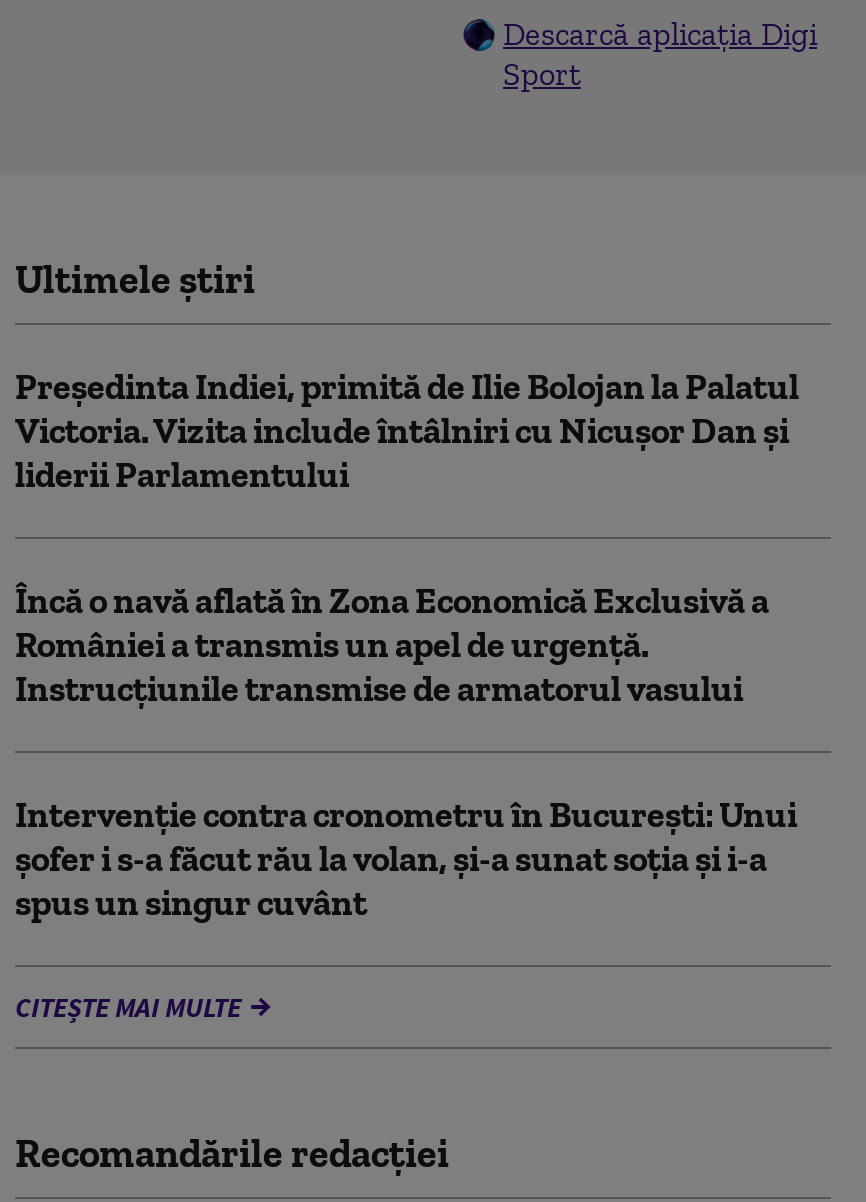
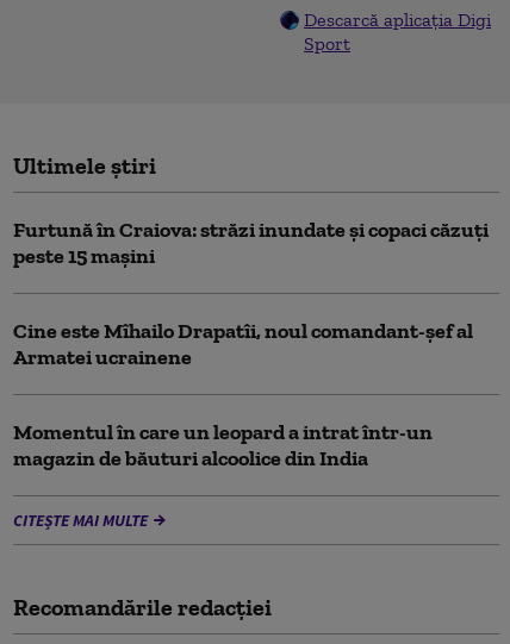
- Președinta Indiei, primită de Ilie Bolojan la Palatul
- Victoria. Vizita include întâlniri cu Nicușor Dan și
- liderii Parlamentului
+ Furtună în Craiova: străzi inundate și copaci căzuți
+ peste 15 mașini

- Încă o navă aflată în Zona Economică Exclusivă a
- României a transmis un apel de urgență.
- Instrucțiunile transmise de armatorul vasului
+ Cine este Mîhailo Drapatîi, noul comandant-şef al
+ Armatei ucrainene

- Intervenție contra cronometru în București: Unui
- șofer i s-a făcut rău la volan, și-a sunat soția și i-a
- spus un singur cuvânt
+ Momentul în care un leopard a intrat într-un
+ magazin de băuturi alcoolice din India
